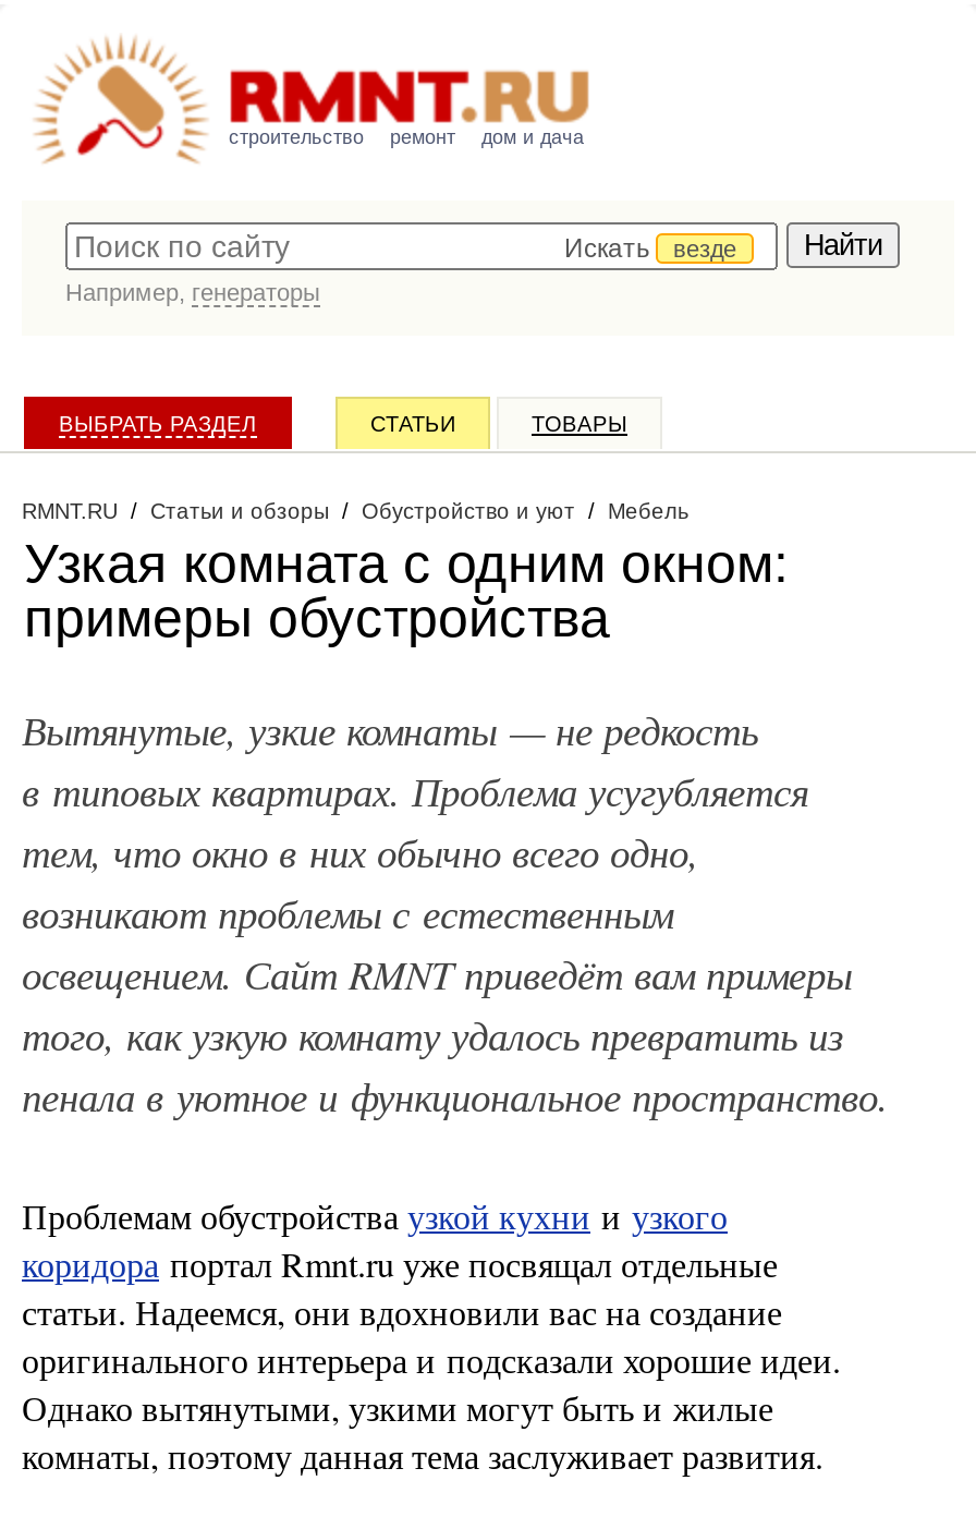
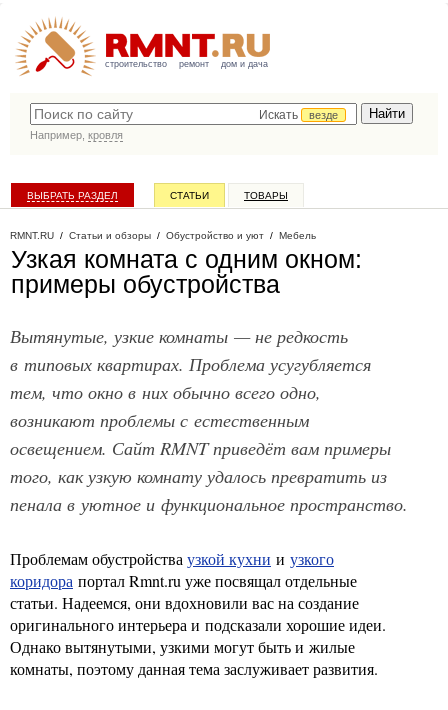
- Например, генераторы
+ Например, кровля
